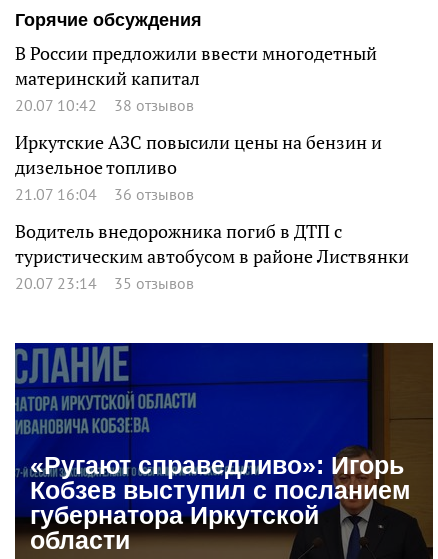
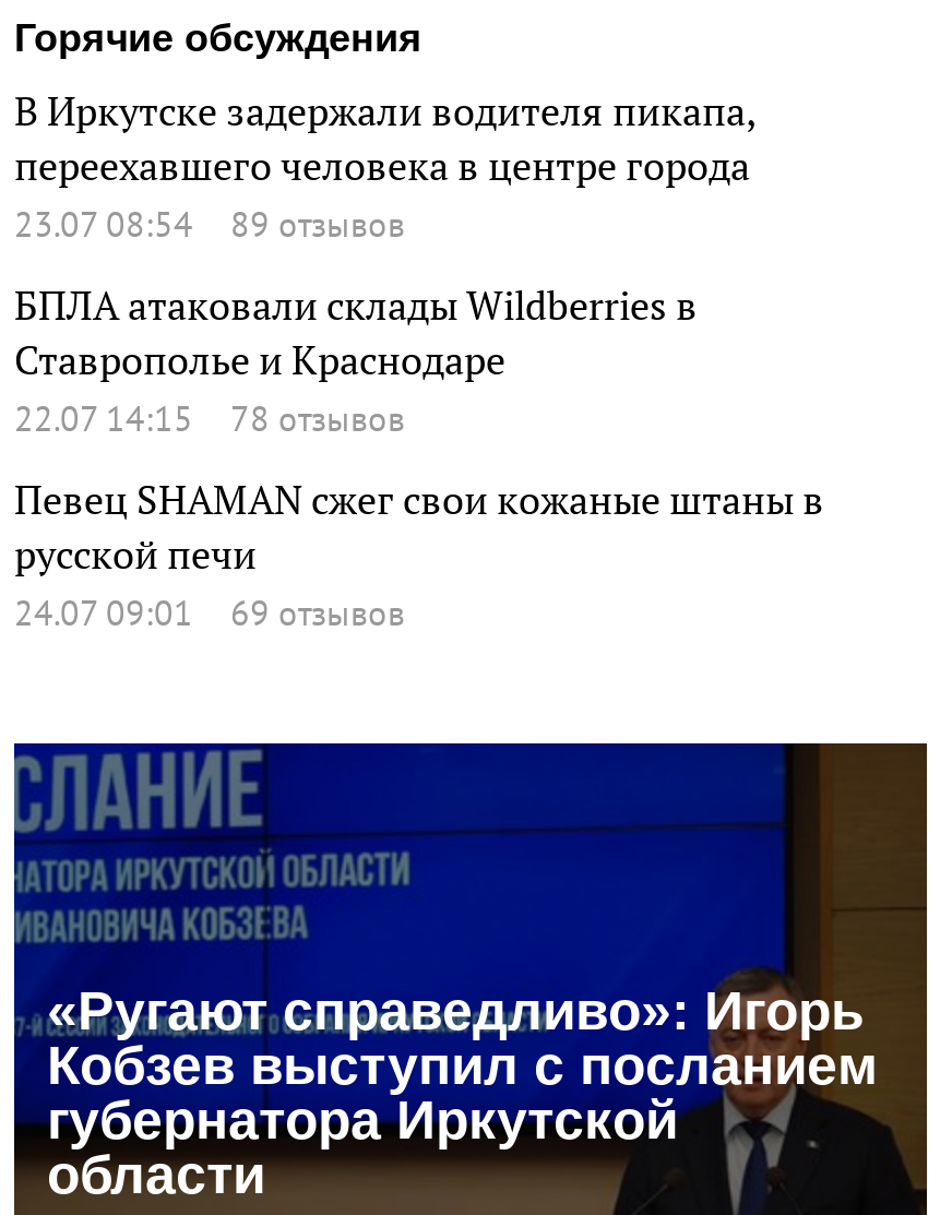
- В России предложили ввести многодетный
- материнский капитал
- 20.07 10:42
- 38 отзывов
+ В Иркутске задержали водителя пикапа,
+ переехавшего человека в центре города
+ 23.07 08:54
+ 89 отзывов

- Иркутские АЗС повысили цены на бензин и
- дизельное топливо
- 21.07 16:04
- 36 отзывов
+ БПЛА атаковали склады Wildberries в
+ Ставрополье и Краснодаре
+ 22.07 14:15
+ 78 отзывов

- Водитель внедорожника погиб в ДТП с
- туристическим автобусом в районе Листвянки
- 20.07 23:14
- 35 отзывов
+ Певец SHAMAN сжег свои кожаные штаны в
+ русской печи
+ 24.07 09:01
+ 69 отзывов
